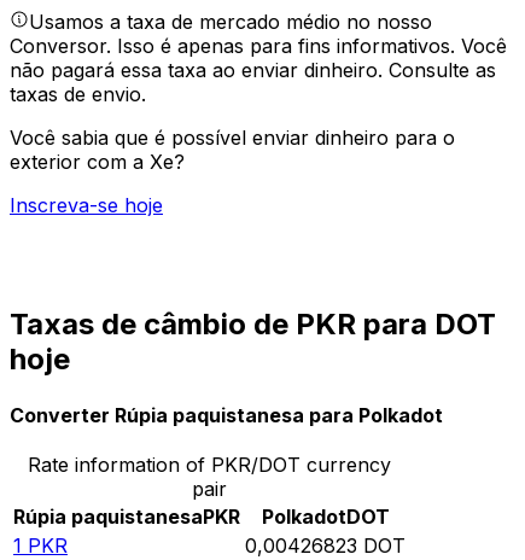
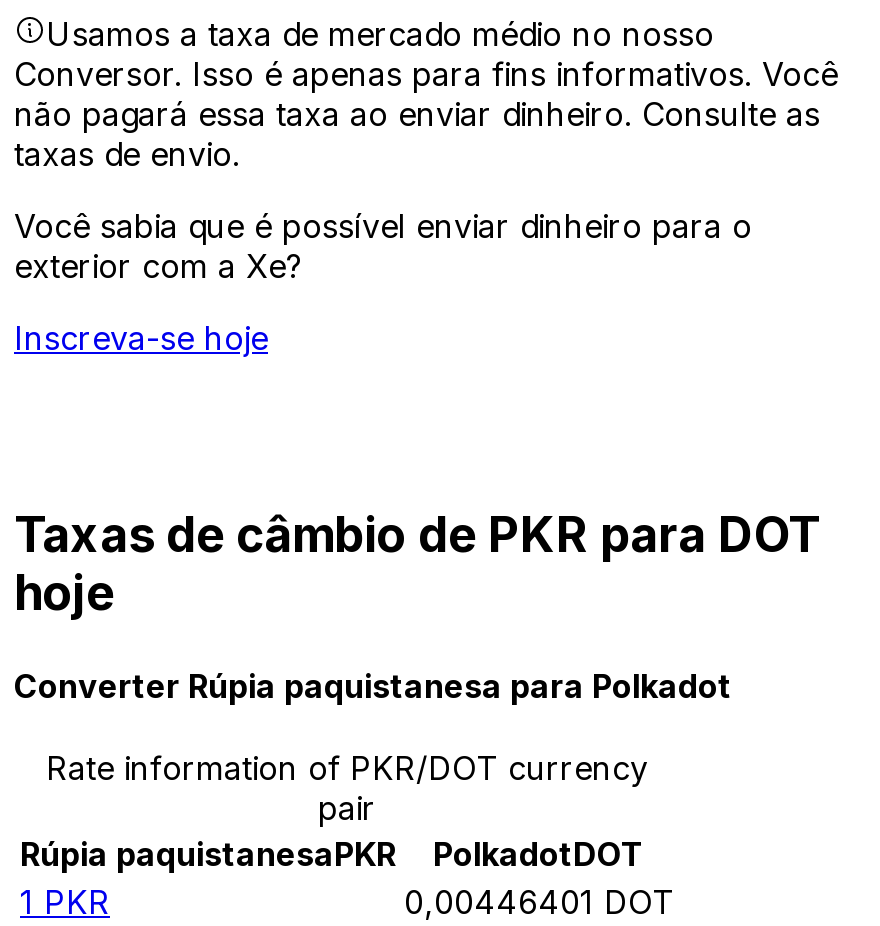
- 0,00426823 DOT
+ 0,00446401 DOT
